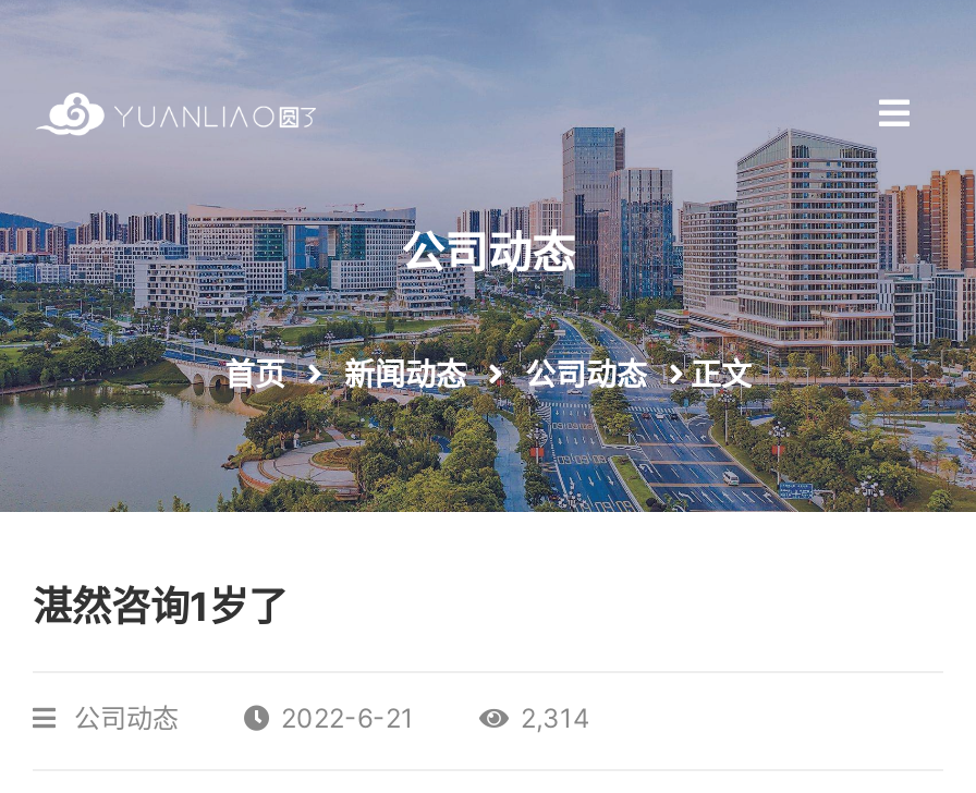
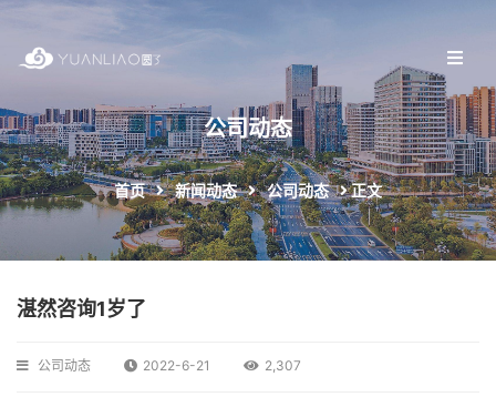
- 2,314
+ 2,307
